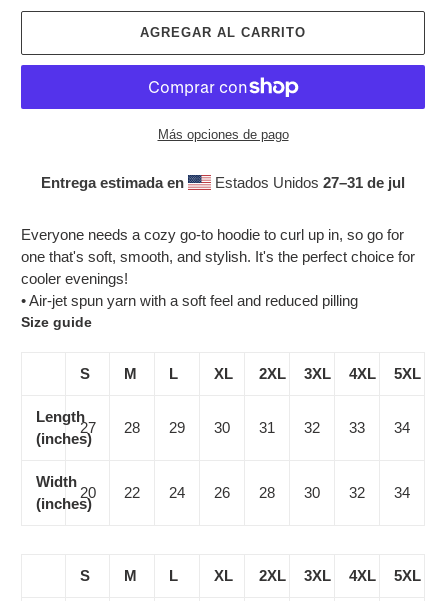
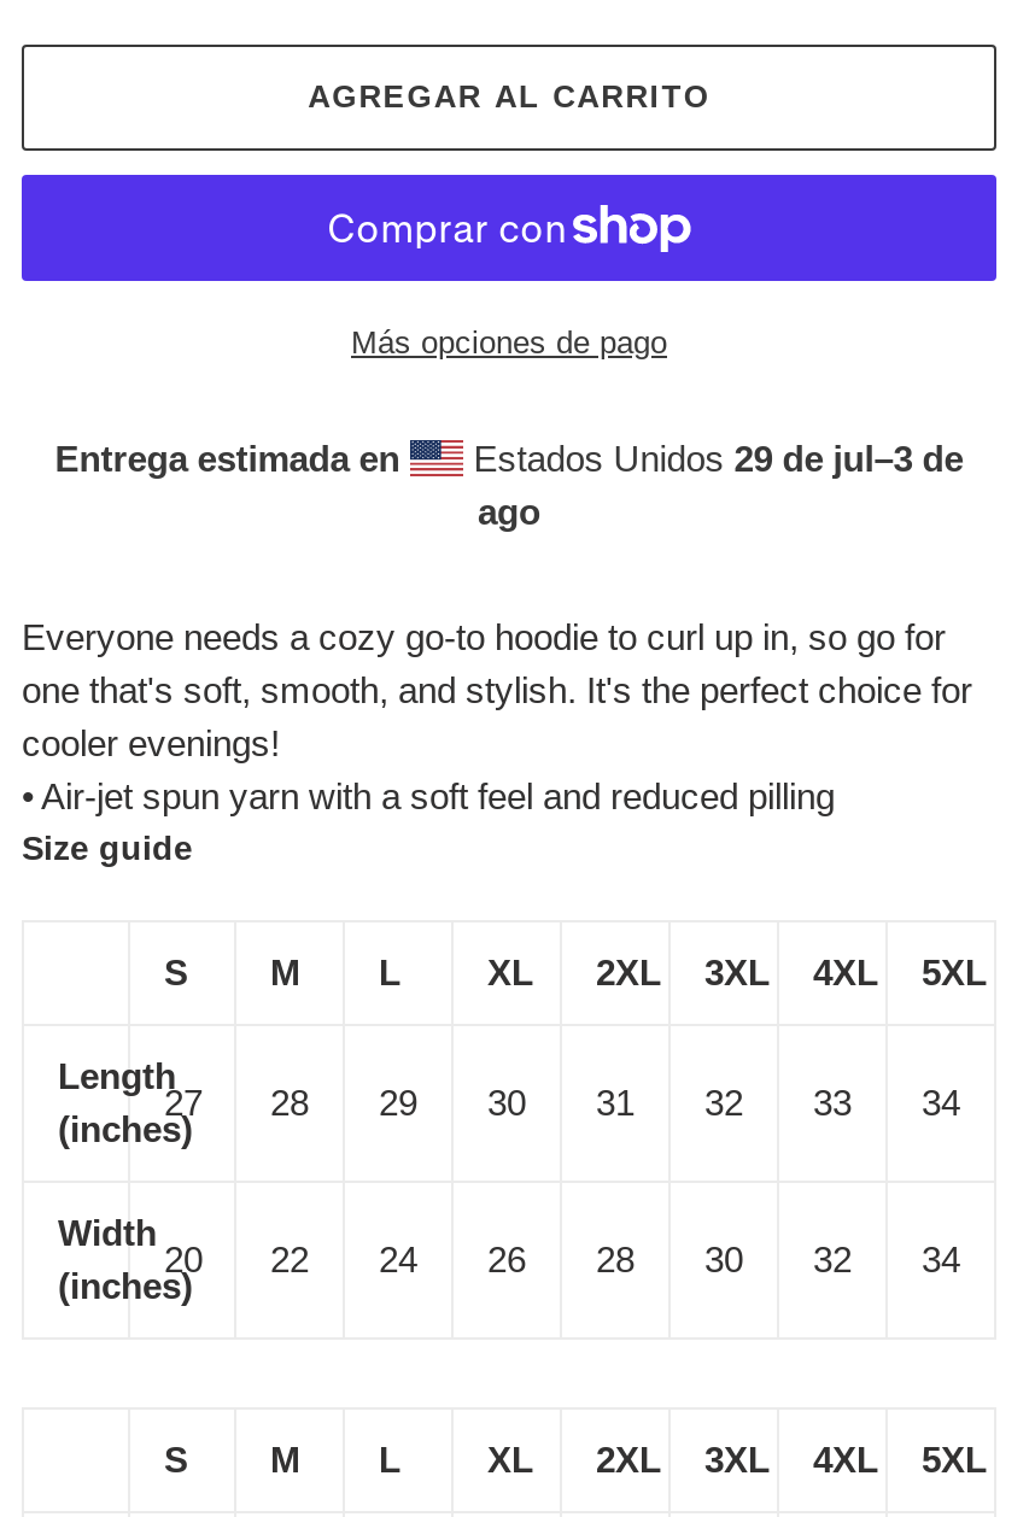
- Estados Unidos 27–31 de jul
+ Estados Unidos 29 de jul–3 de
+ ago
